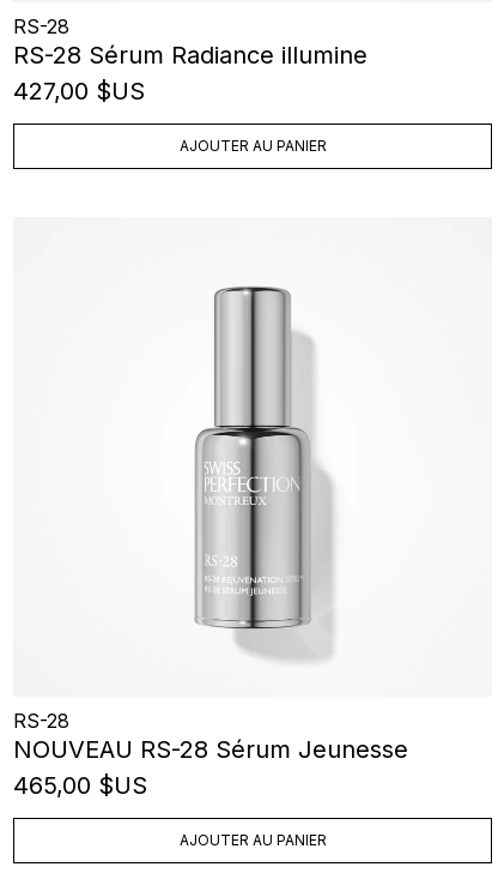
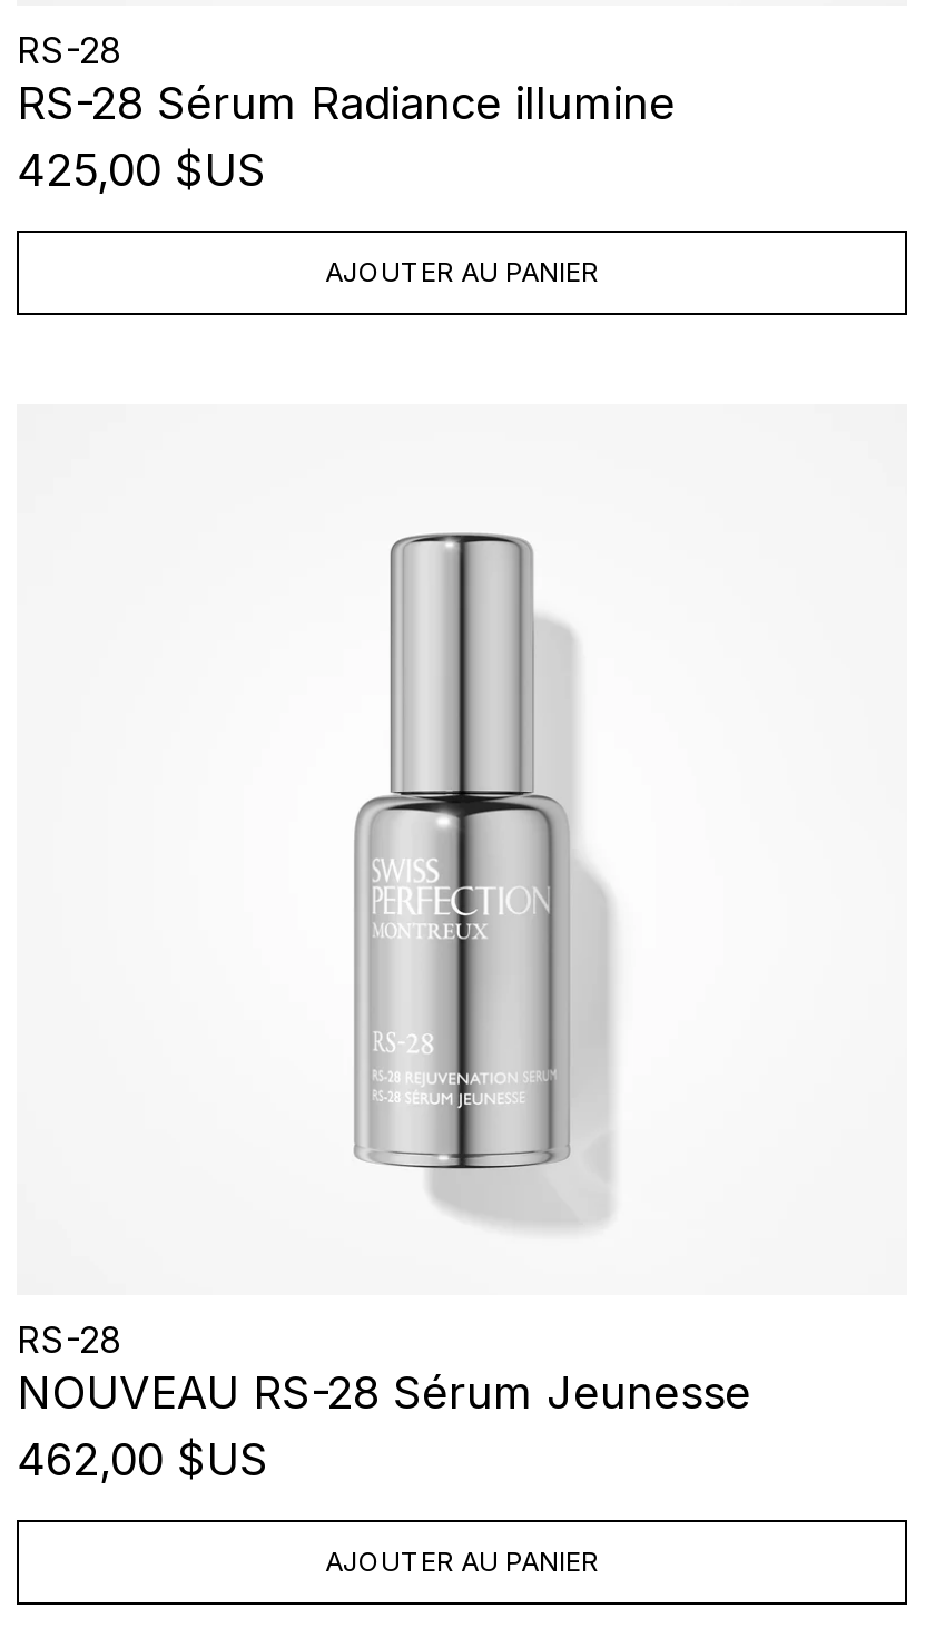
- 427,00 $US
+ 425,00 $US

- 465,00 $US
+ 462,00 $US
